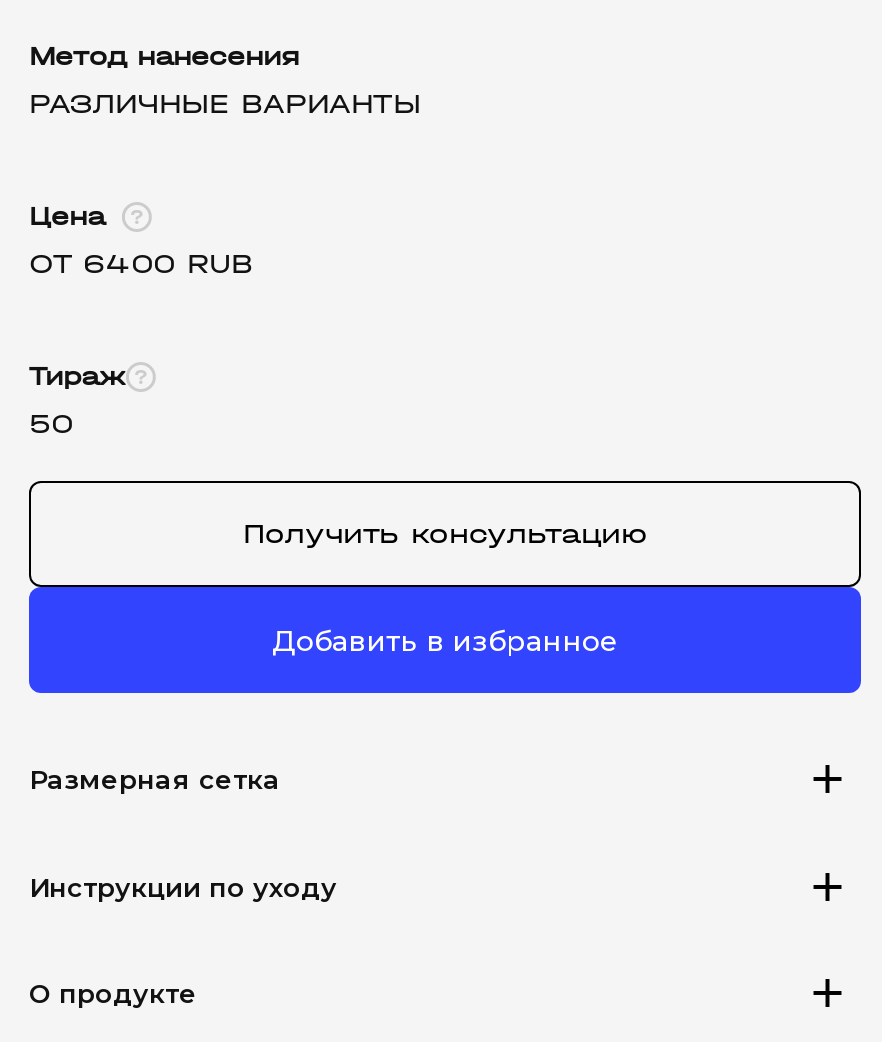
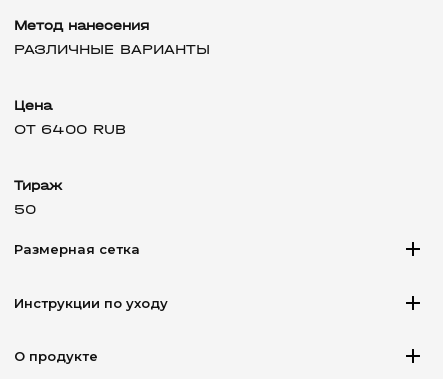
- [image]
- Получить консультацию
- Добавить в избранное
